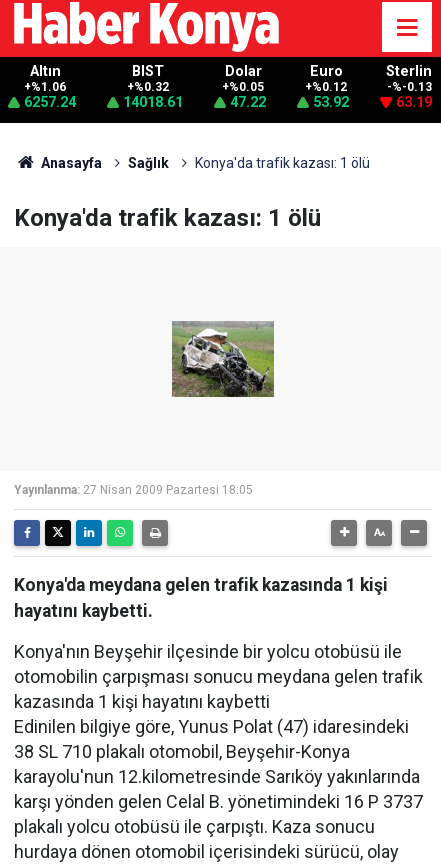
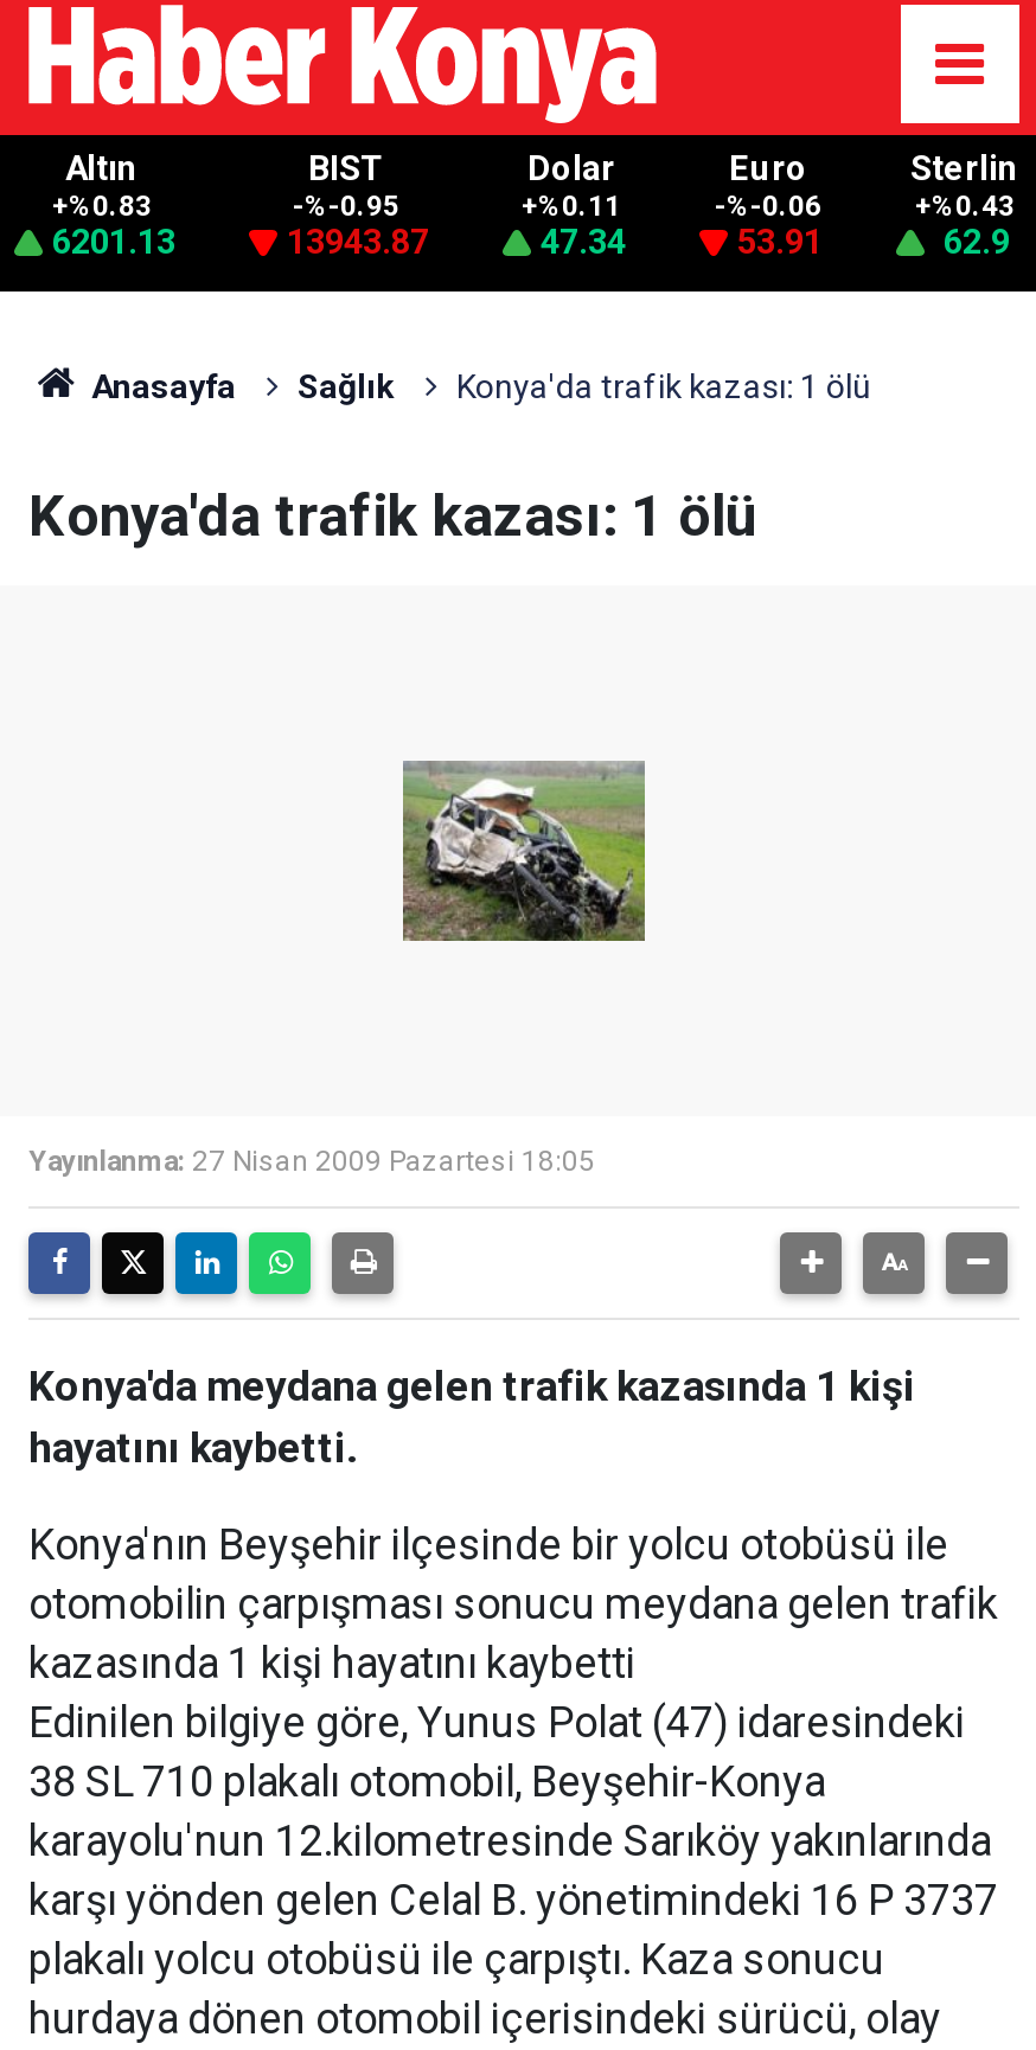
- +%1.06
+ +%0.83

- +%0.32
+ -%-0.95

- +%0.05
+ +%0.11

- +%0.12
+ -%-0.06

- -%-0.13
+ +%0.43

- 6257.24
+ 6201.13

- 14018.61
+ 13943.87

- 47.22
+ 47.34

- 53.92
+ 53.91

- 63.19
+ 62.9
